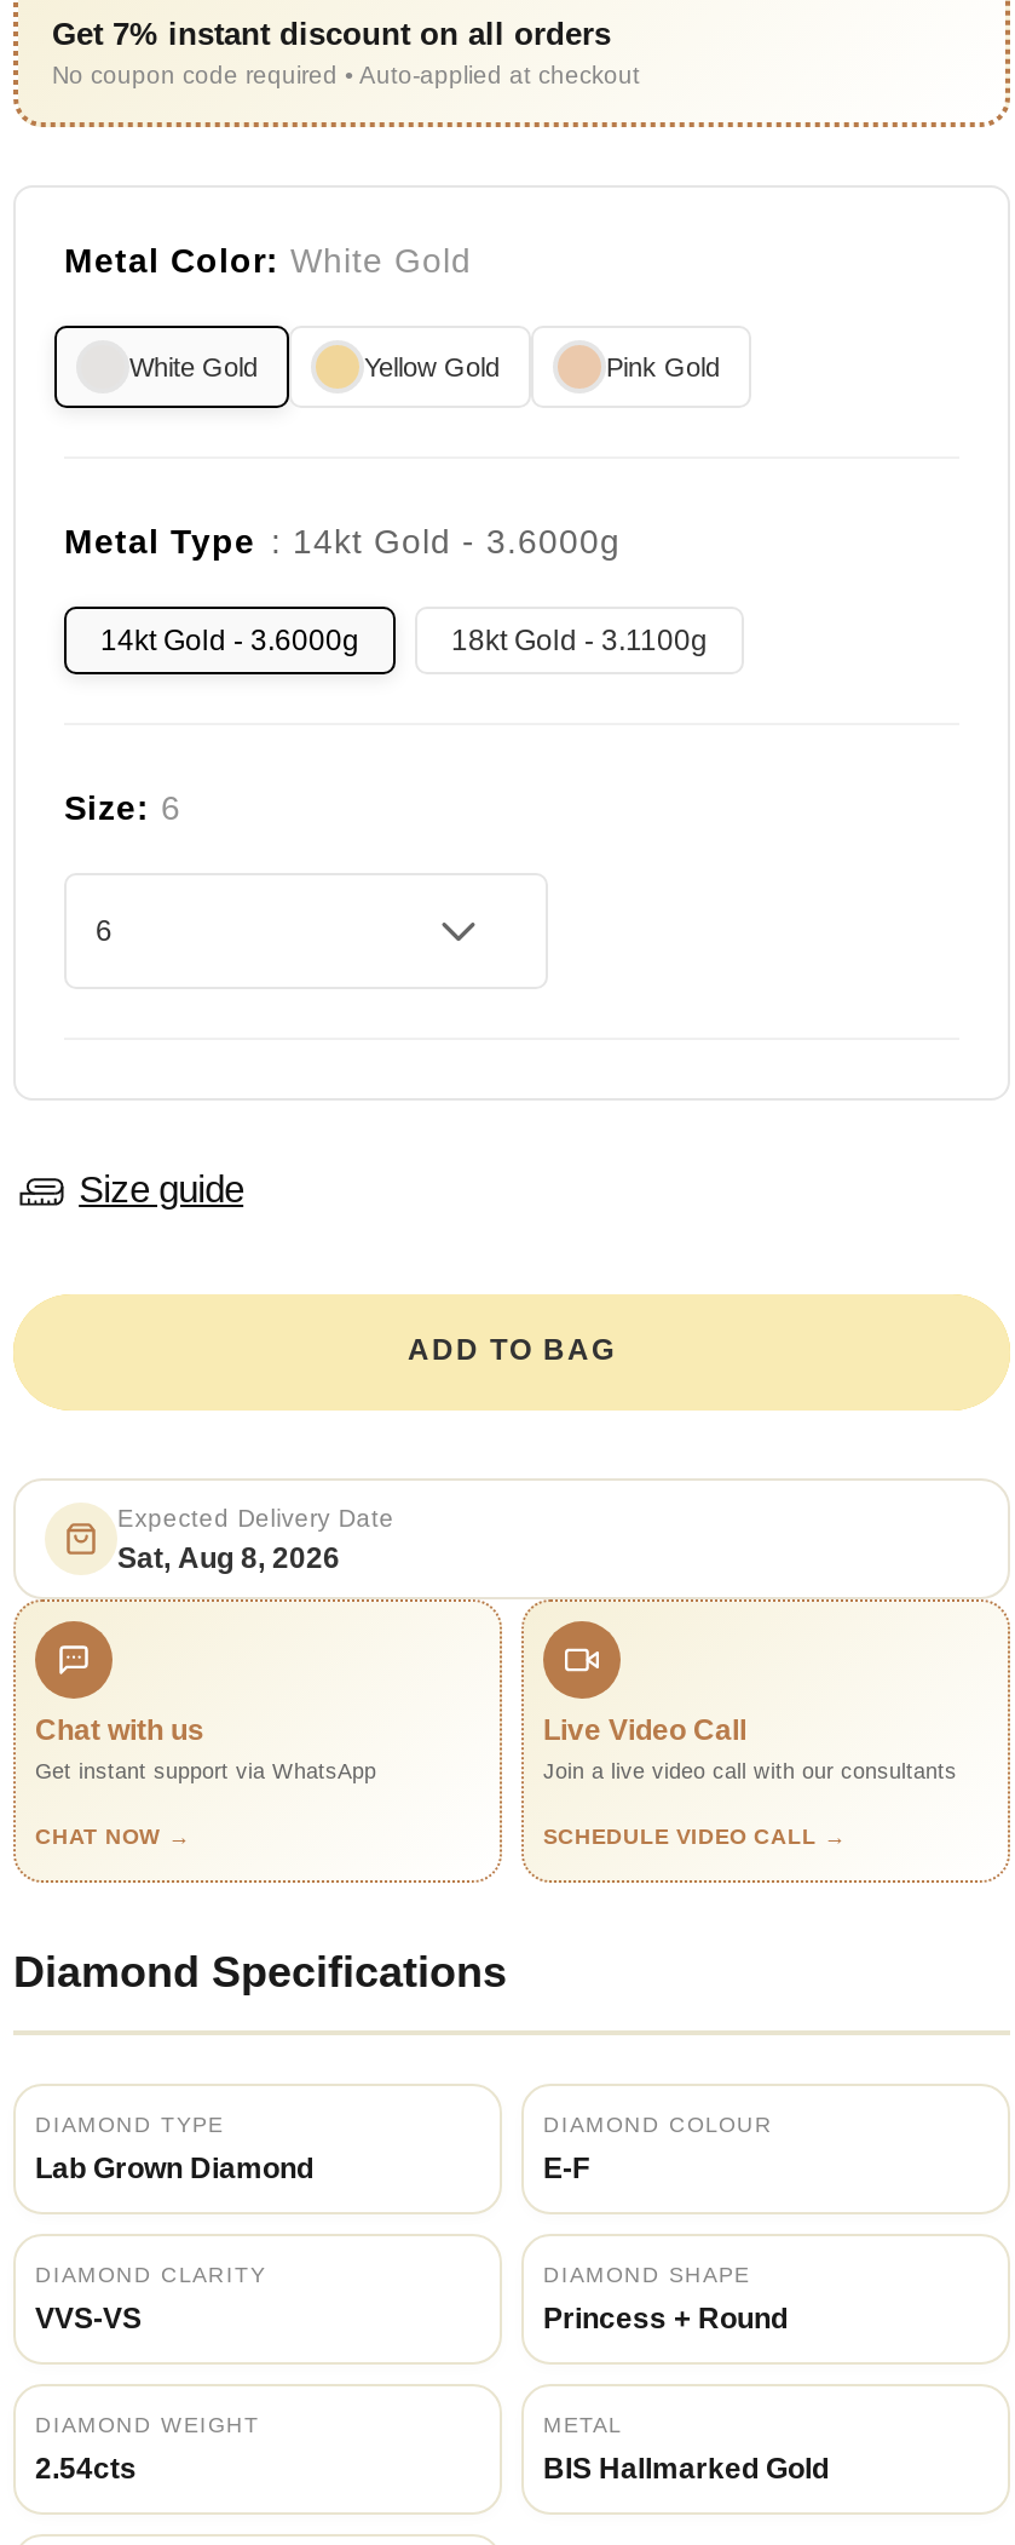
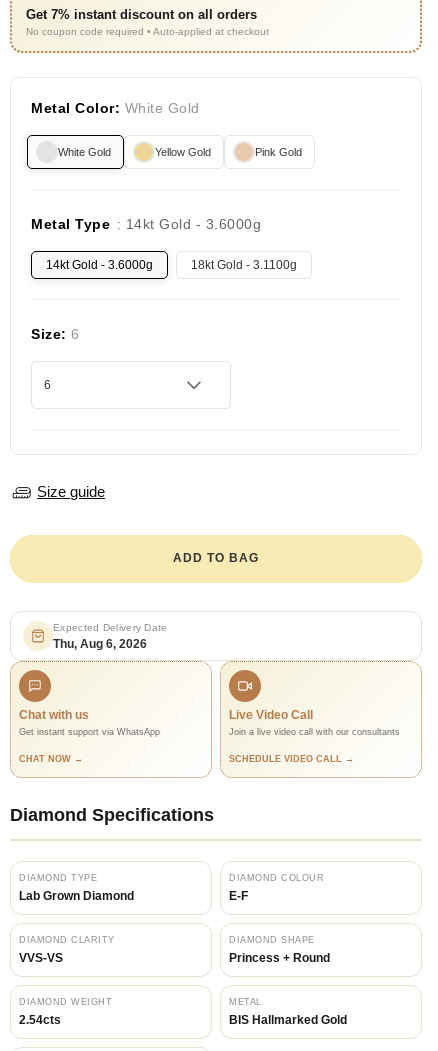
- Sat, Aug 8, 2026
+ Thu, Aug 6, 2026
